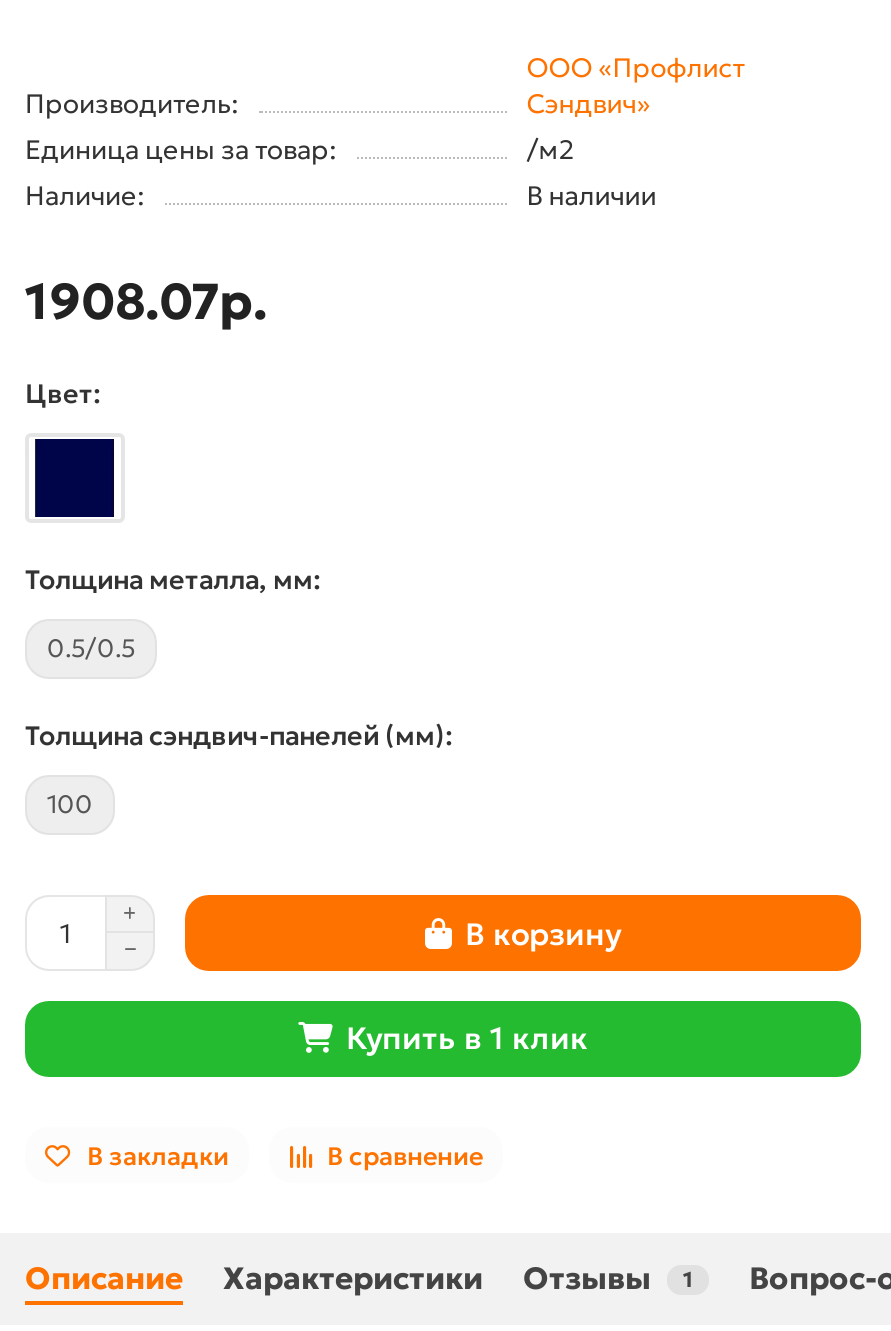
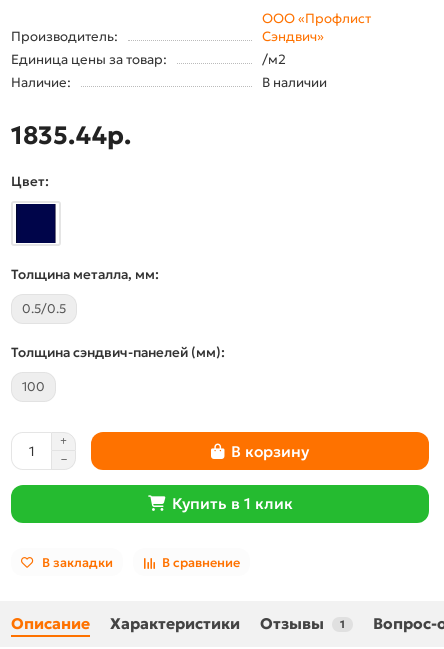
- 1908.07р.
+ 1835.44р.
